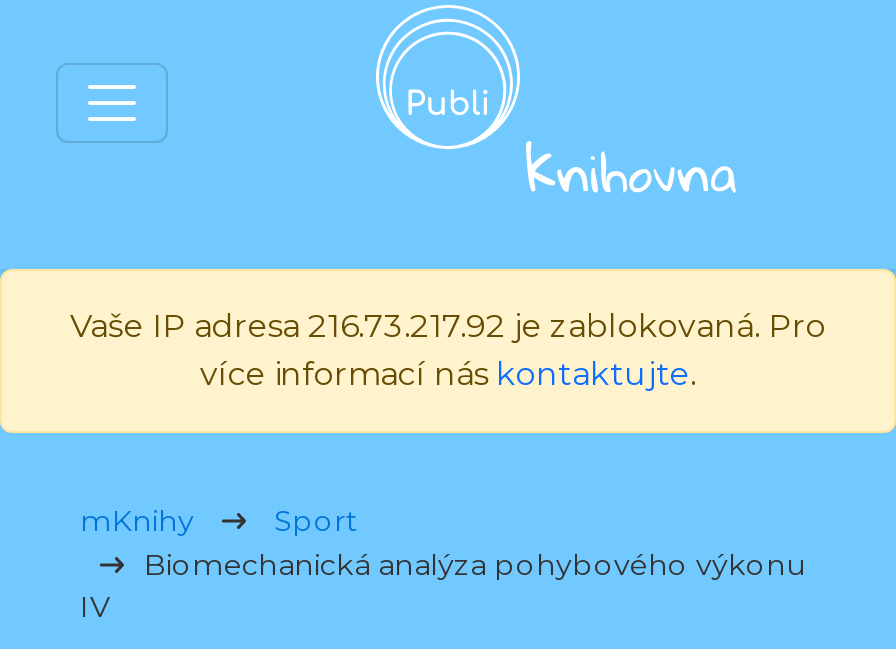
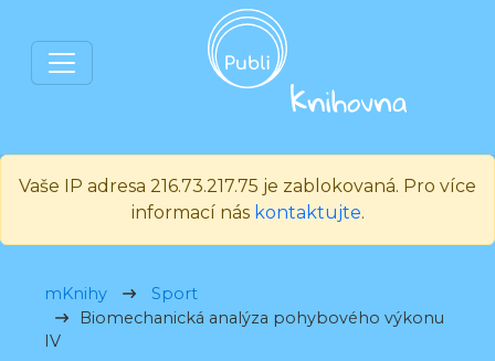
- Vaše IP adresa 216.73.217.92 je zablokovaná. Pro
- více informací nás kontaktujte.
+ Vaše IP adresa 216.73.217.75 je zablokovaná. Pro více
+ informací nás kontaktujte.
